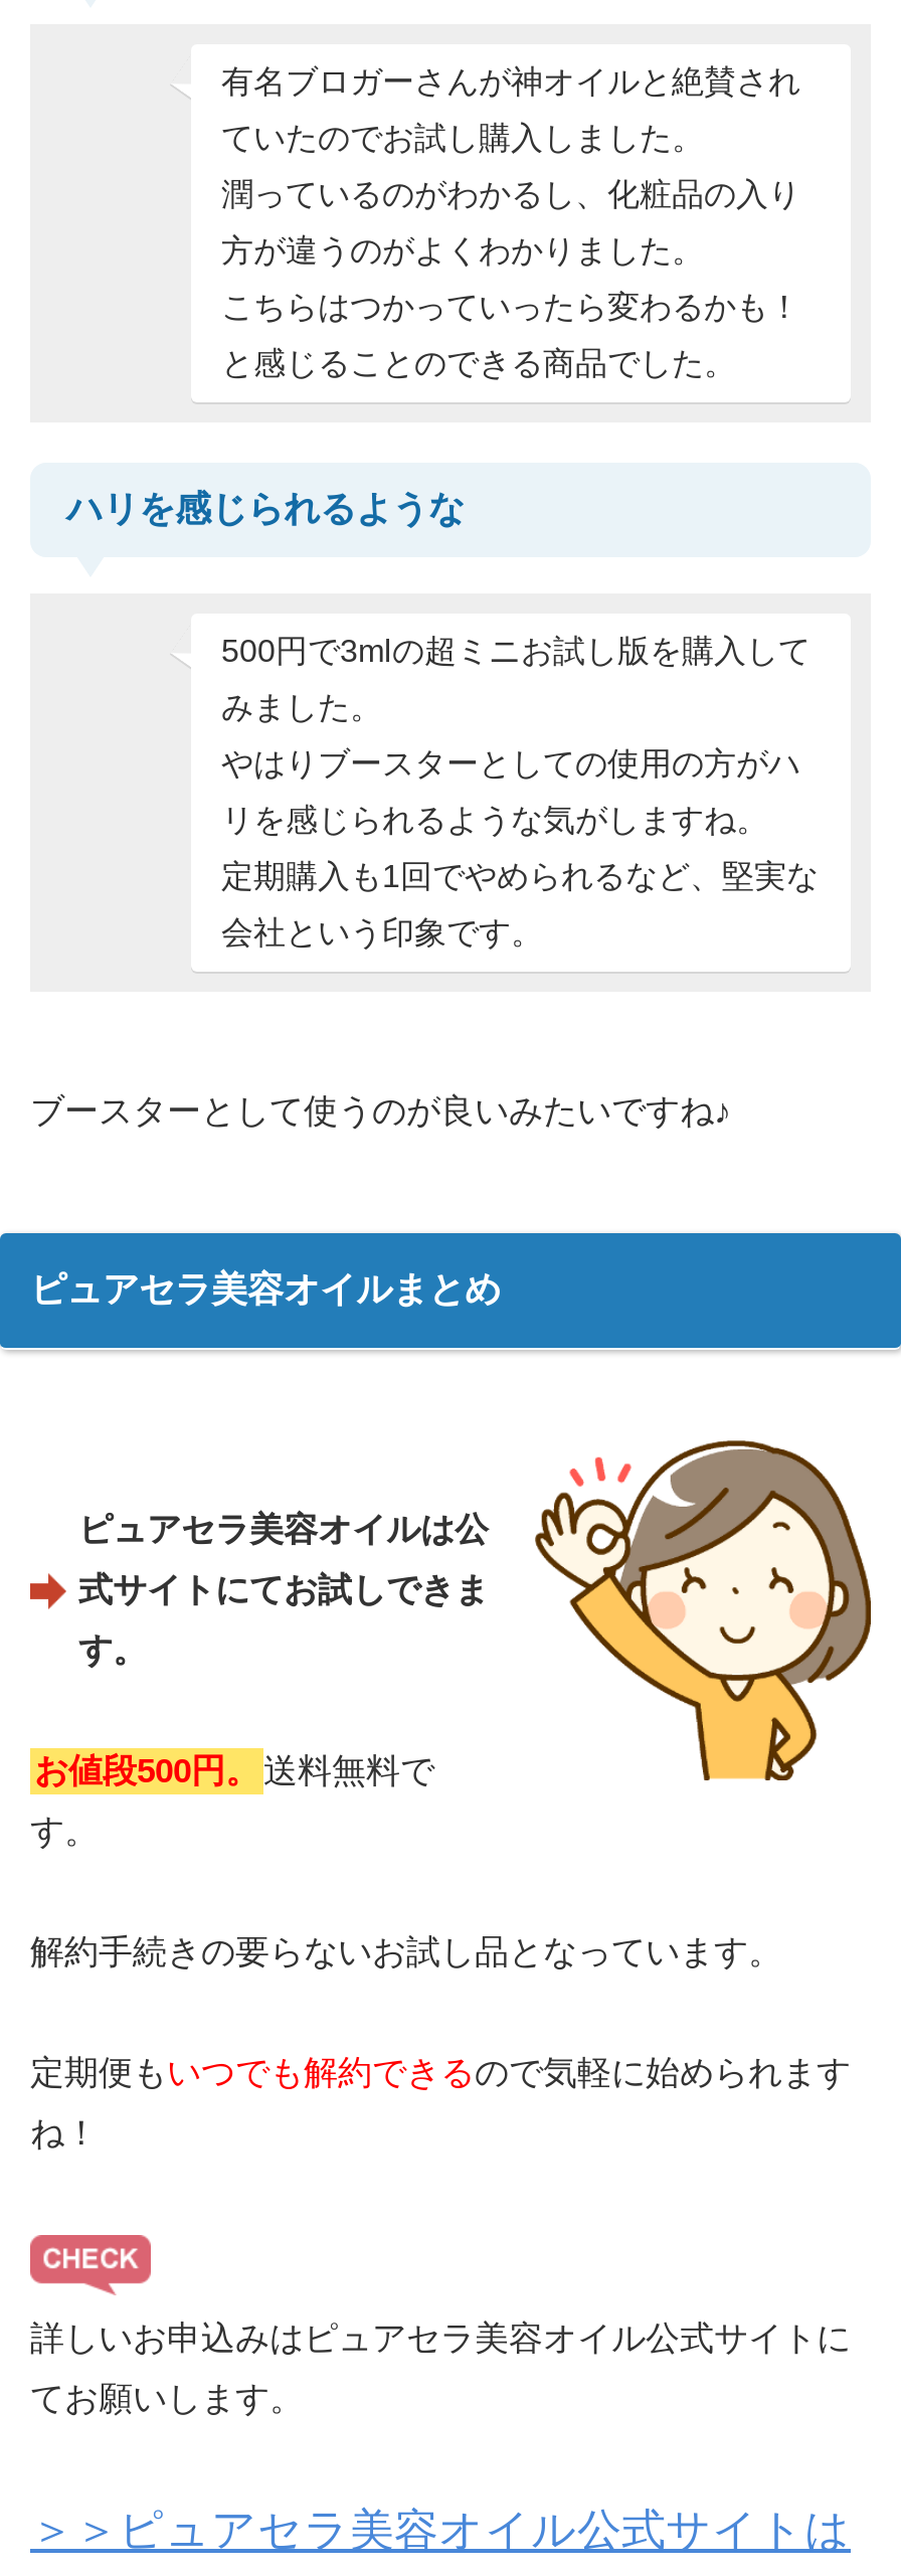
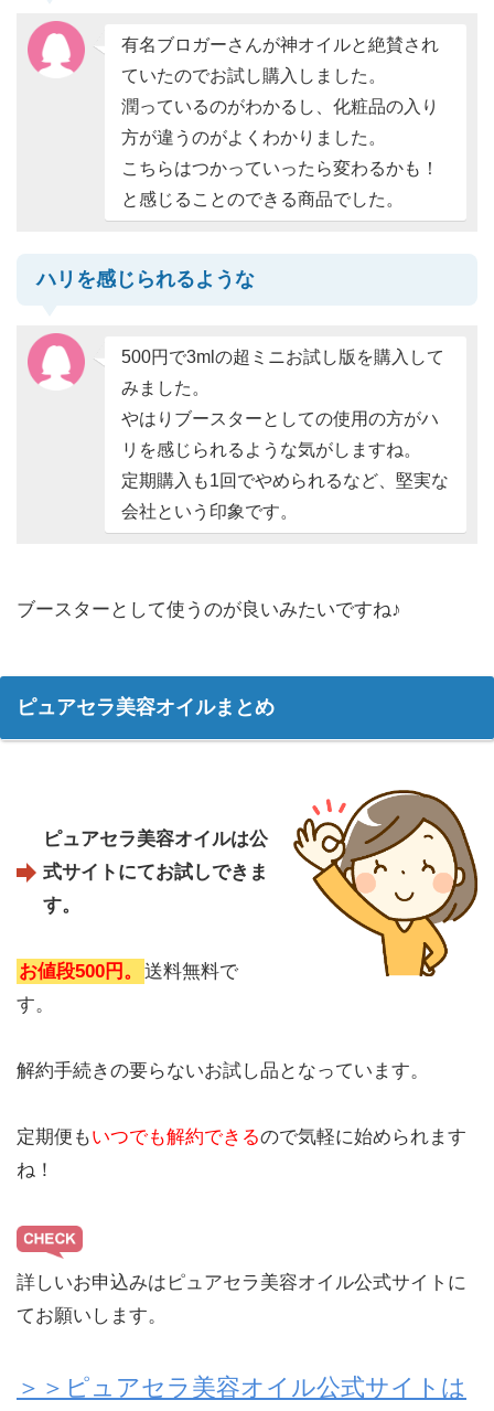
+ [image]

+ [image]
